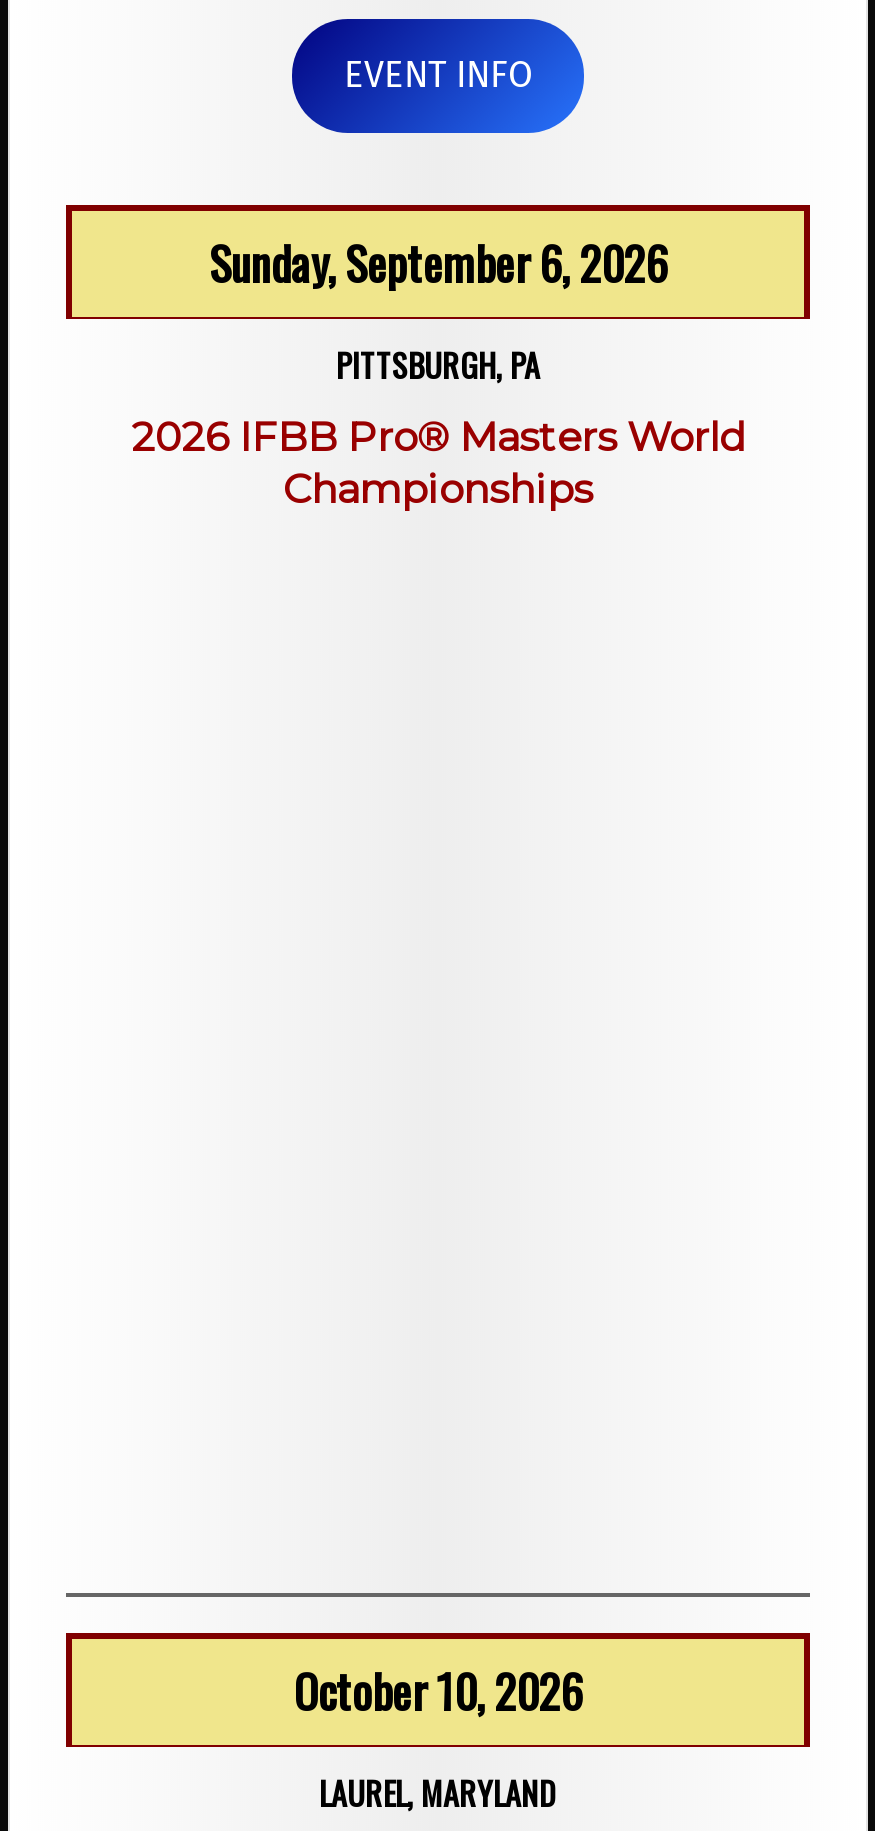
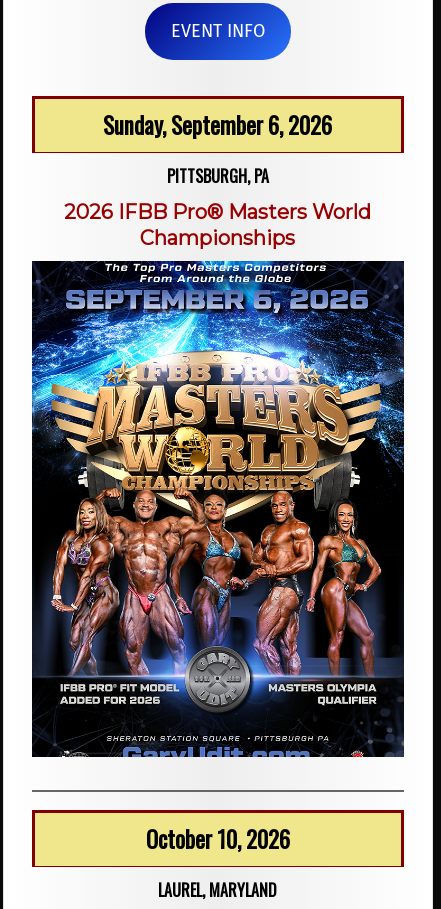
+ [image]
